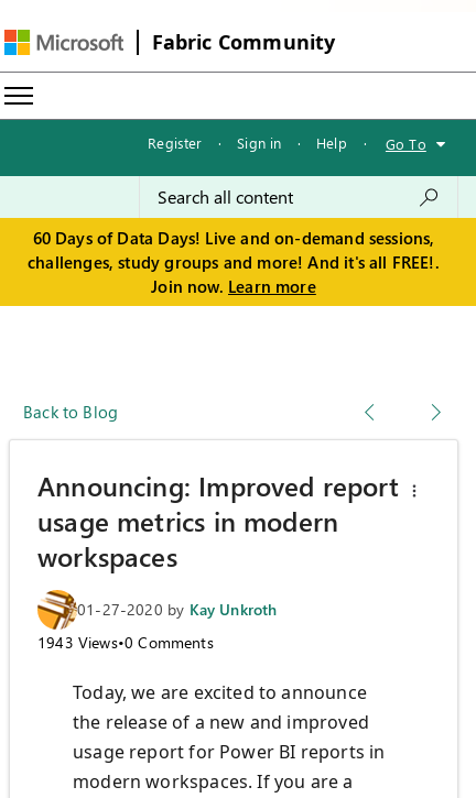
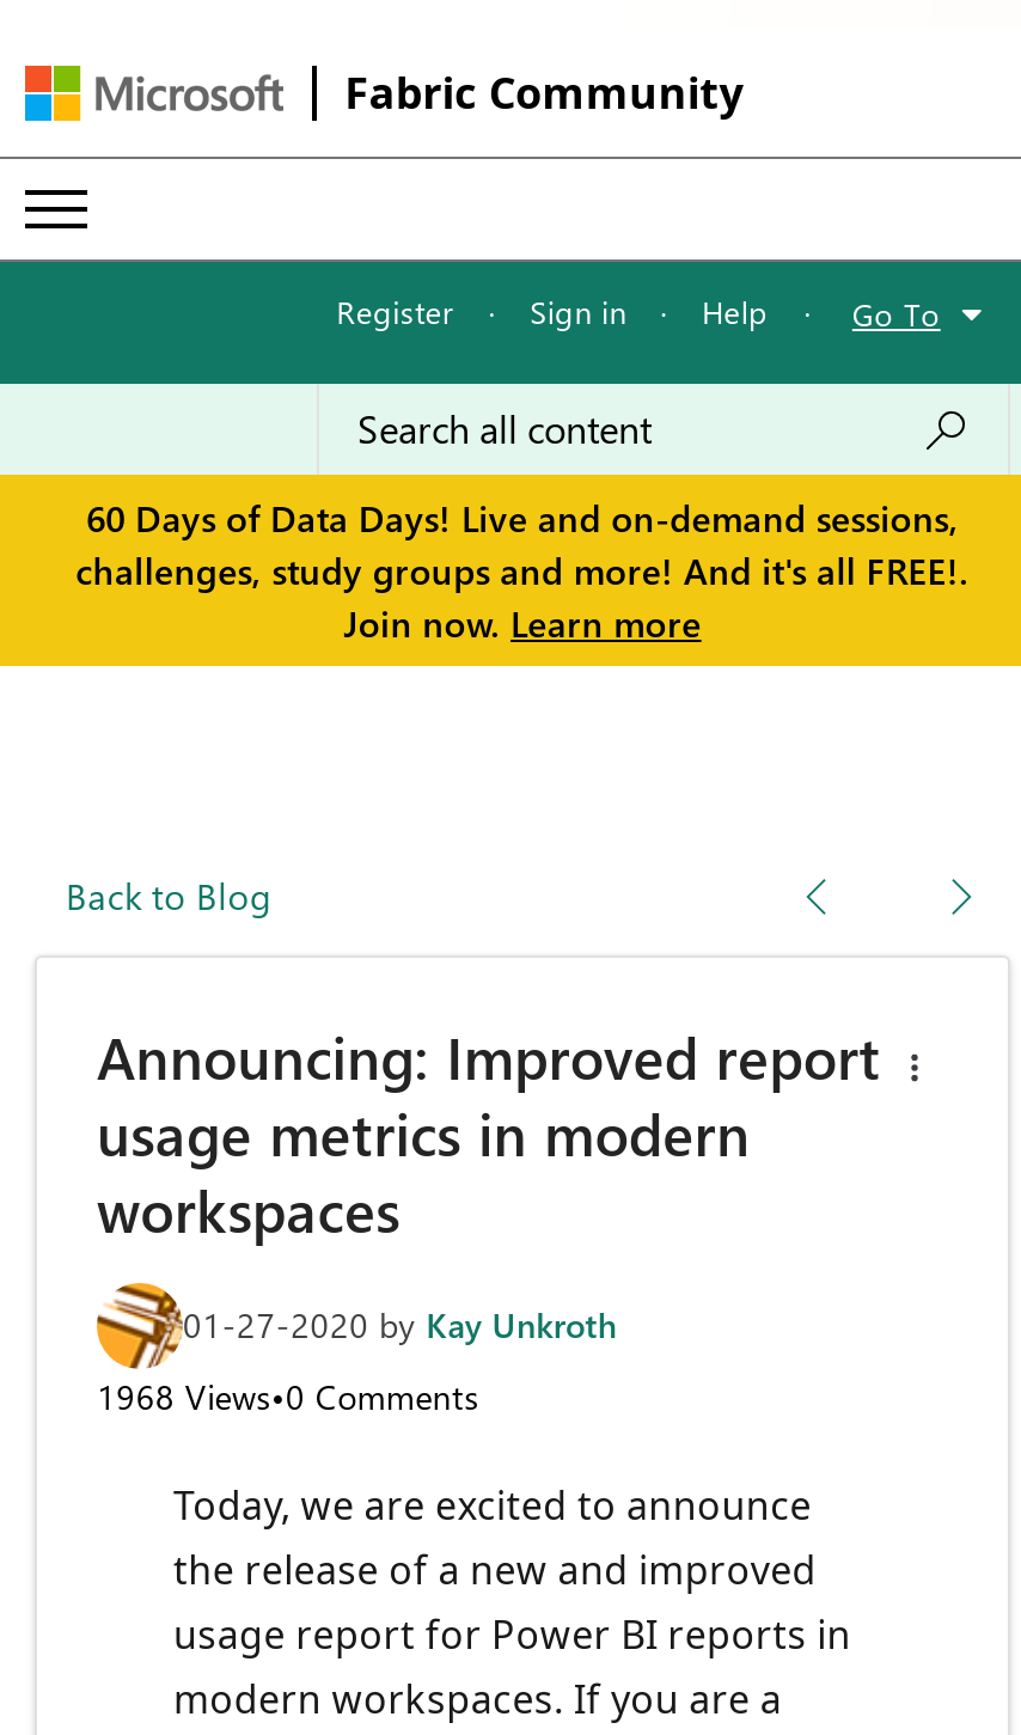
- 1943 Views•0 Comments
+ 1968 Views•0 Comments
